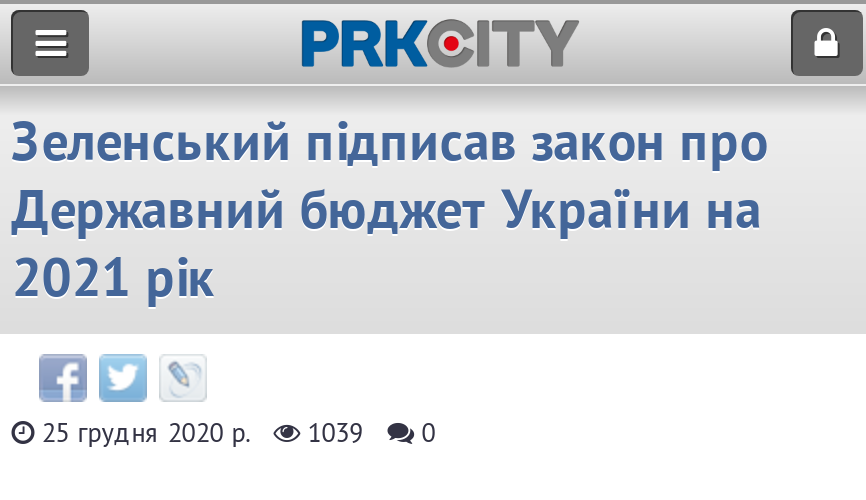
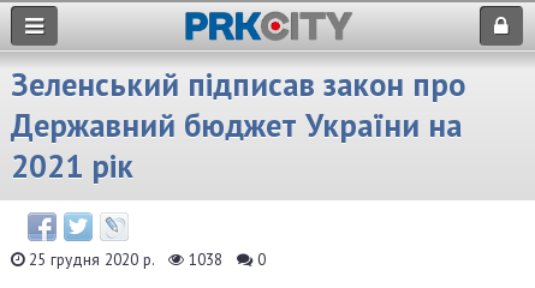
- 25 грудня 2020 р. 1039 0
+ 25 грудня 2020 р. 1038 0
